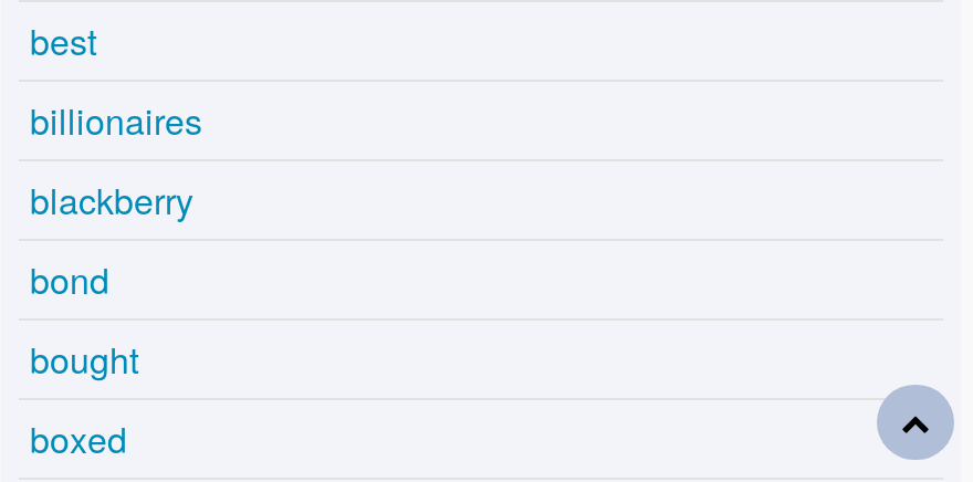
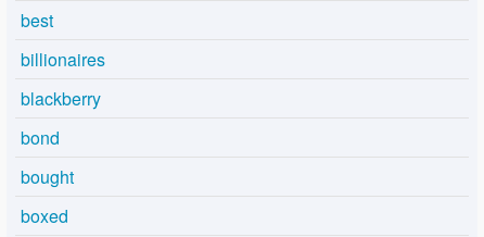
- [image]
